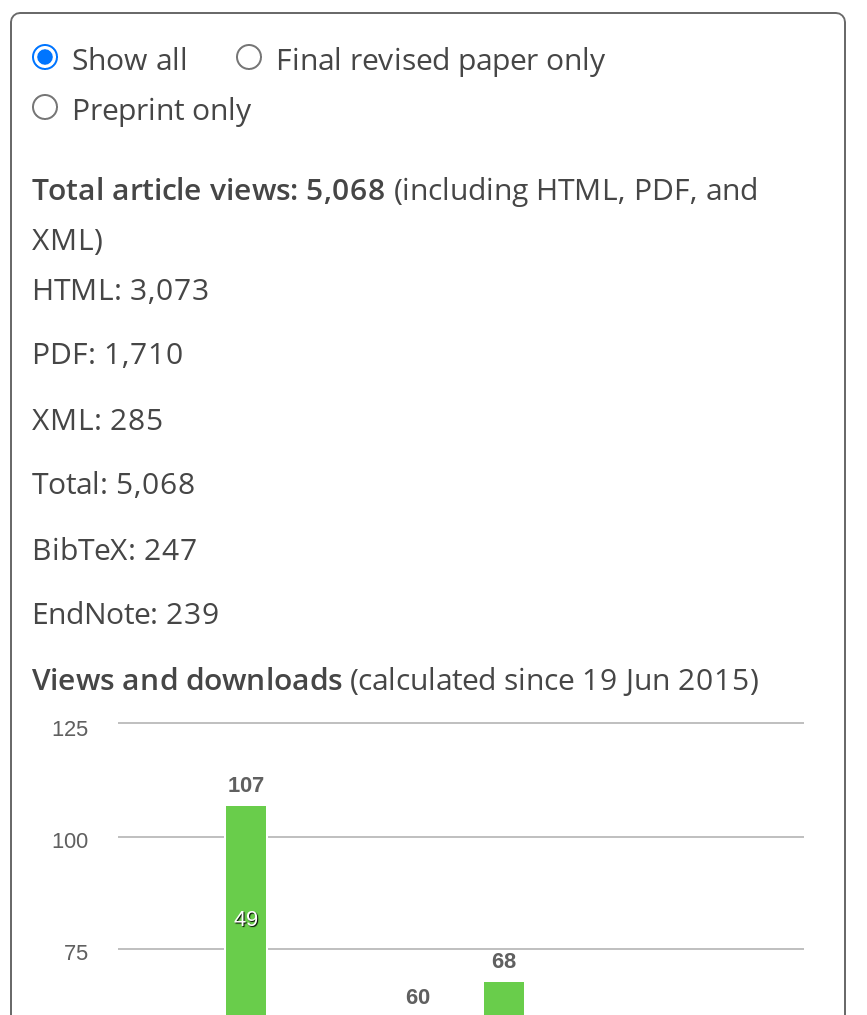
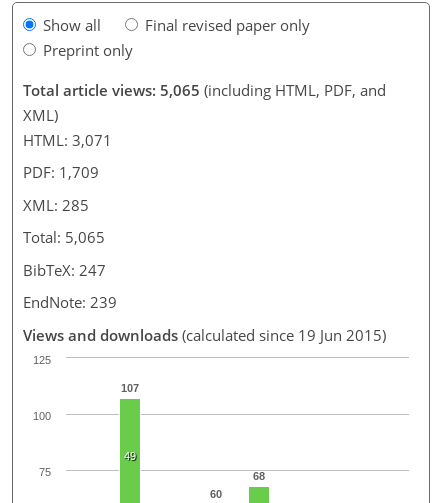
- Total article views: 5,068 (including HTML, PDF, and
+ Total article views: 5,065 (including HTML, PDF, and

- HTML: 3,073
+ HTML: 3,071

- PDF: 1,710
+ PDF: 1,709

- Total: 5,068
+ Total: 5,065
